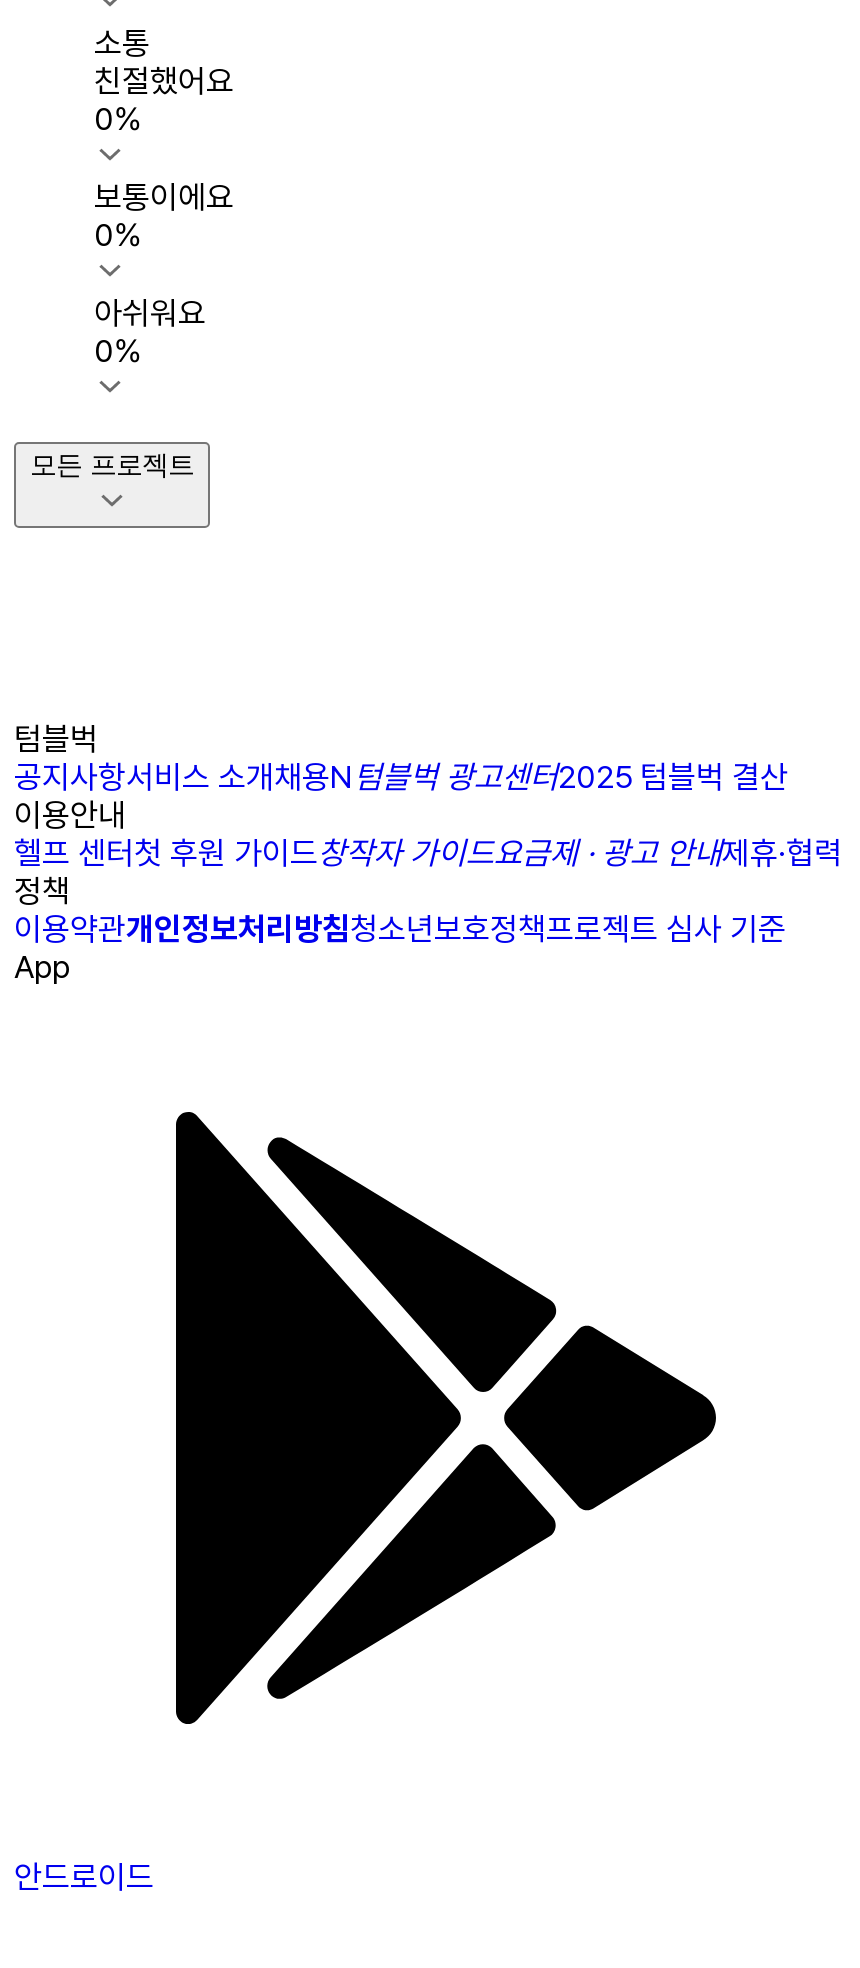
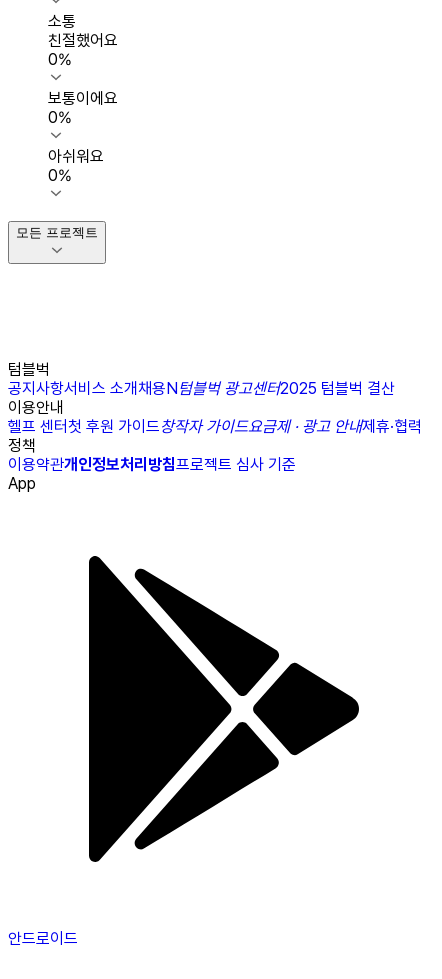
- 이용약관개인정보처리방침청소년보호정책프로젝트 심사 기준
+ 이용약관개인정보처리방침프로젝트 심사 기준
